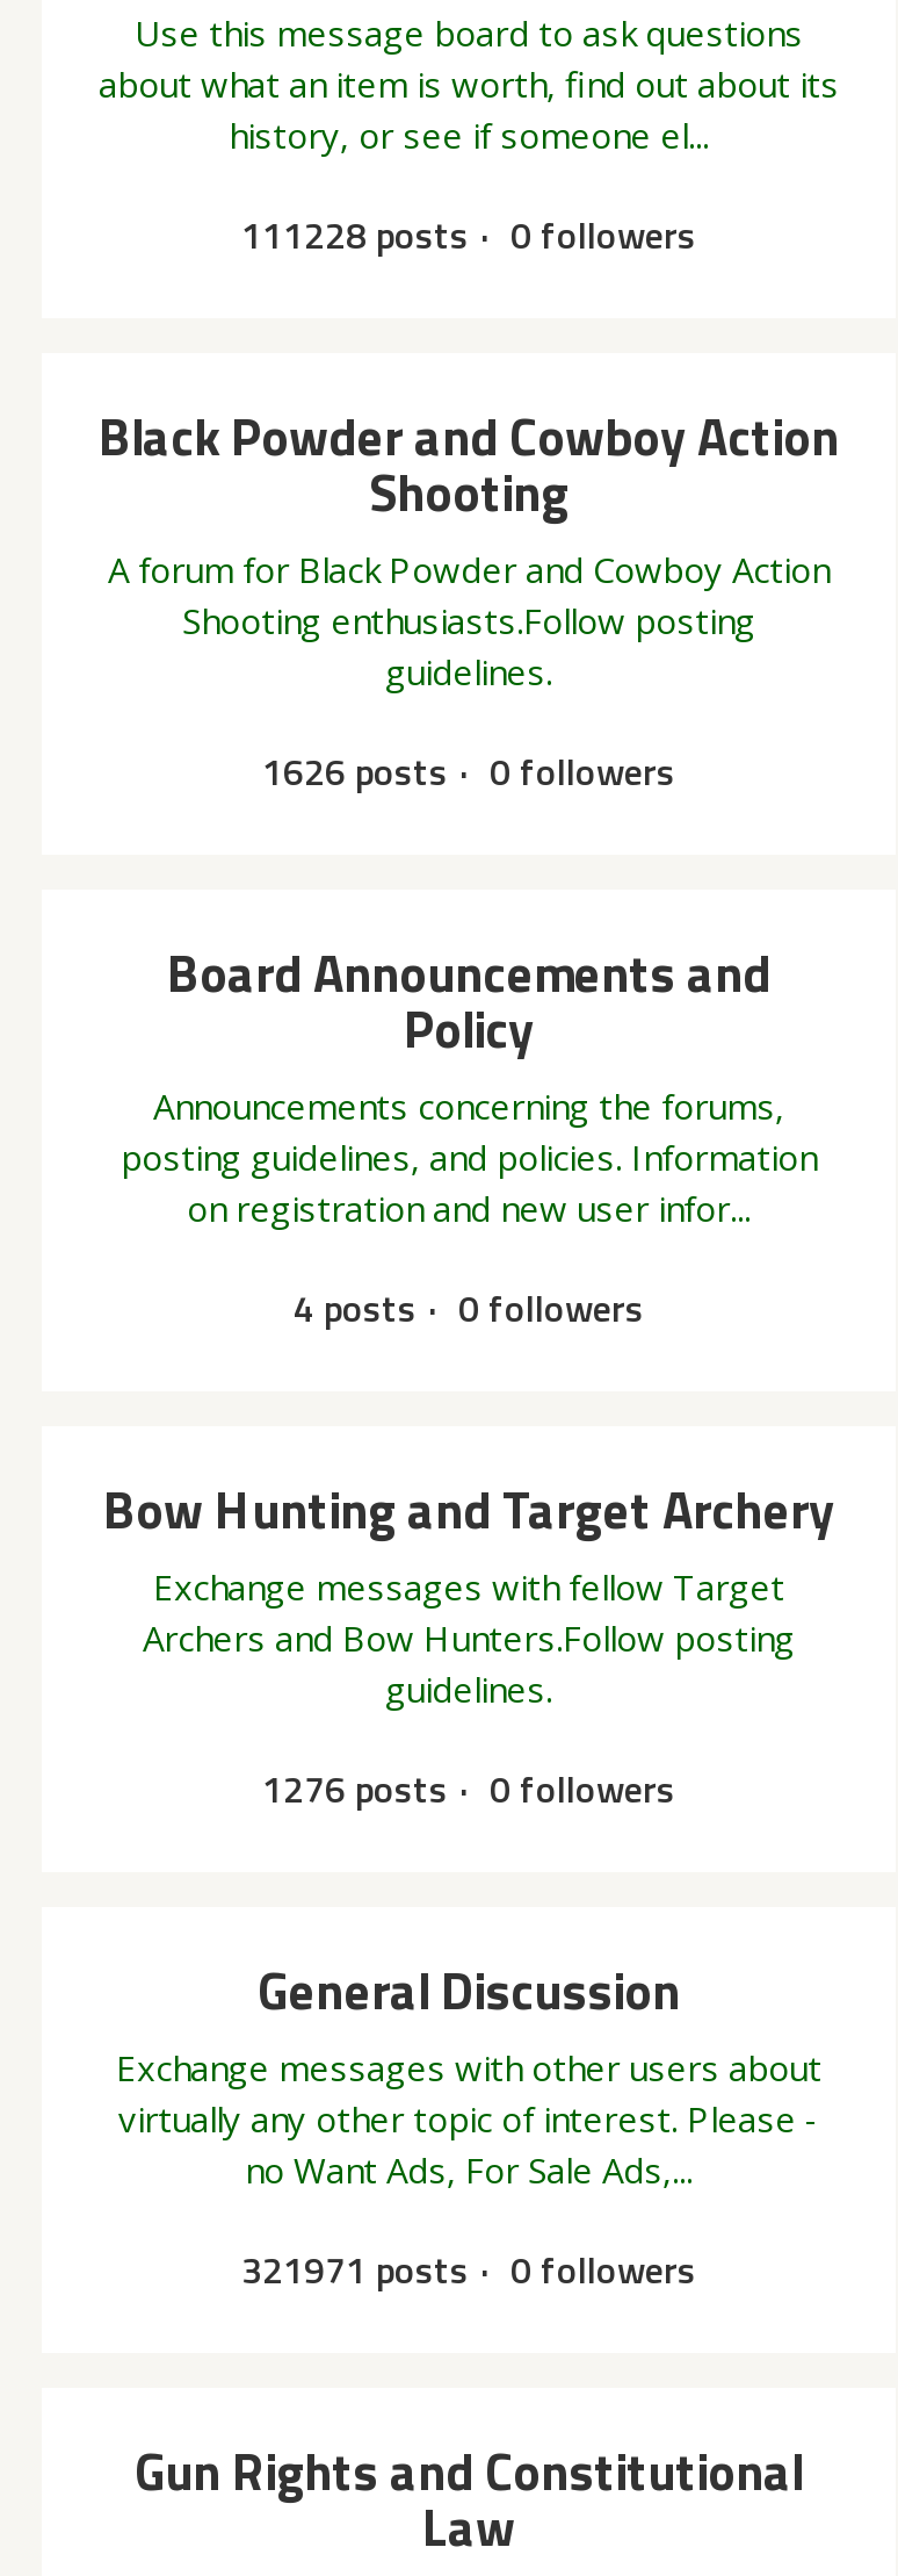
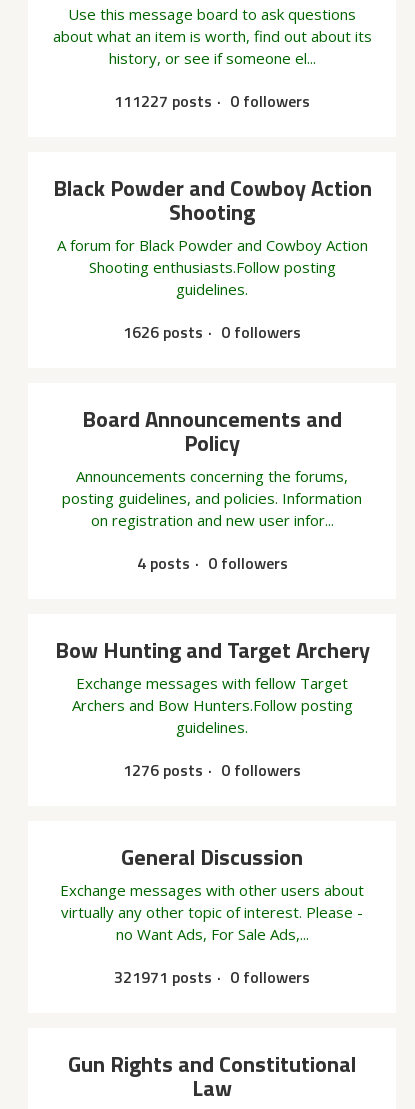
- 111228 posts 0 followers
+ 111227 posts 0 followers
